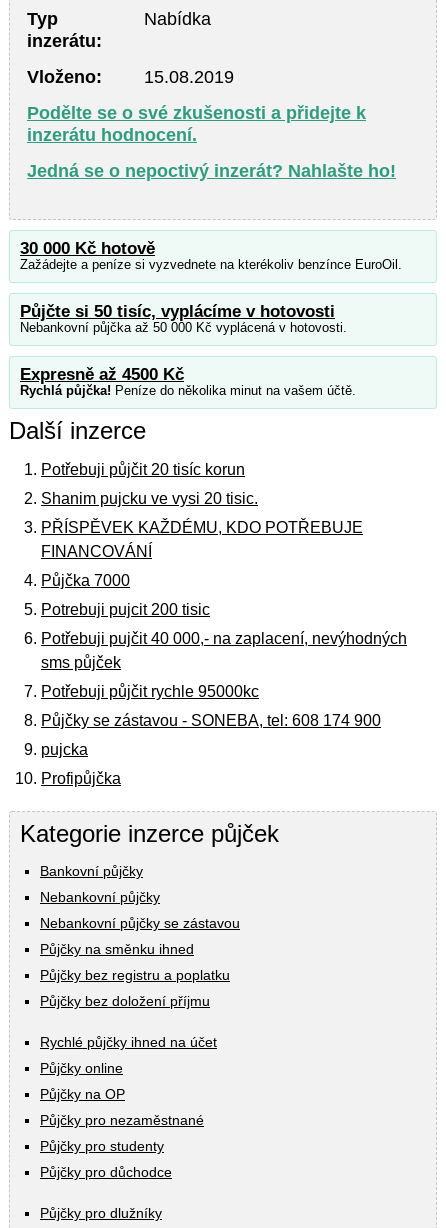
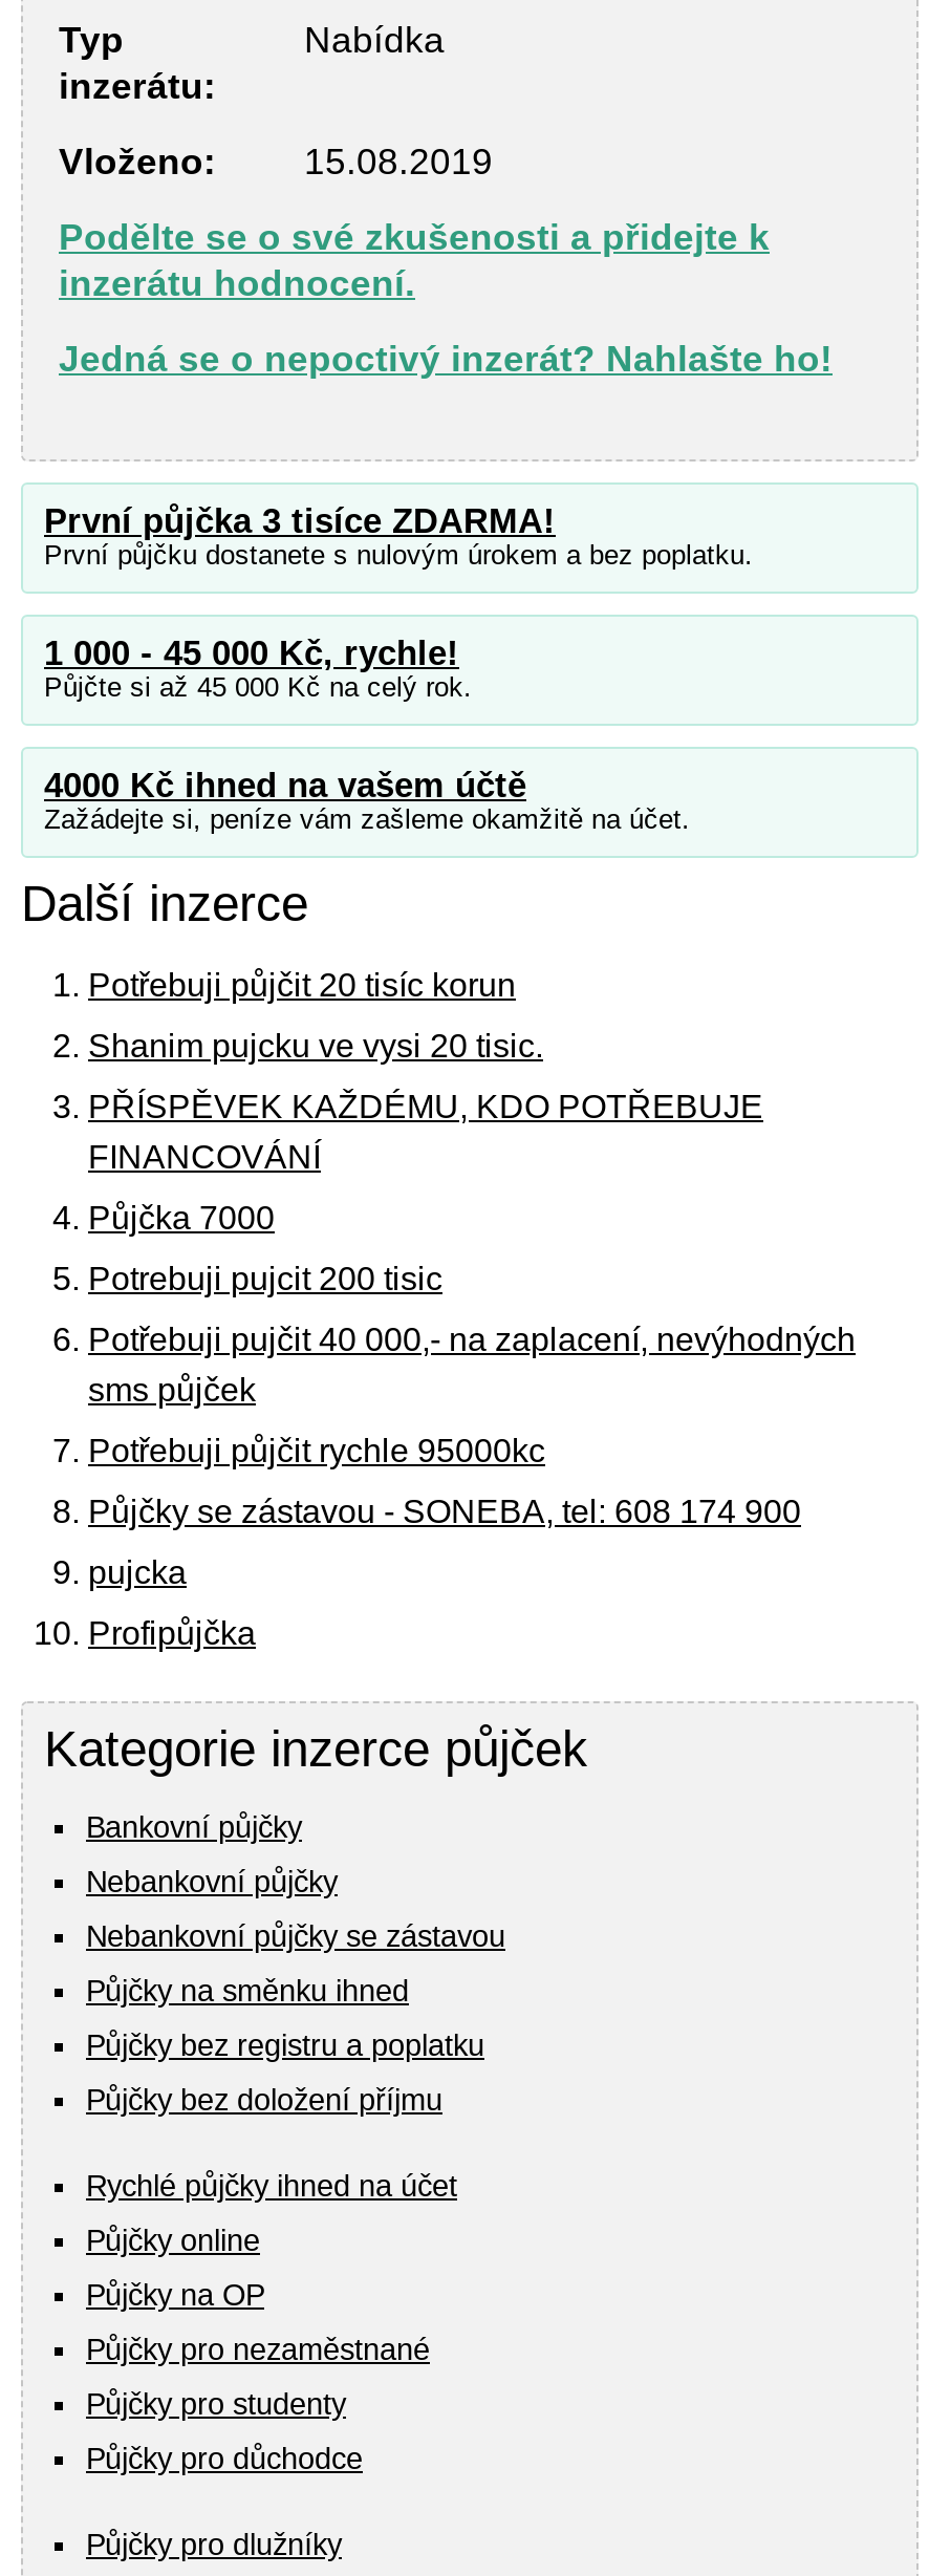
- 30 000 Kč hotově
- Zažádejte a peníze si vyzvednete na kterékoliv benzínce EuroOil.
+ První půjčka 3 tisíce ZDARMA!
+ První půjčku dostanete s nulovým úrokem a bez poplatku.

- Půjčte si 50 tisíc, vyplácíme v hotovosti
- Nebankovní půjčka až 50 000 Kč vyplácená v hotovosti.
+ 1 000 - 45 000 Kč, rychle!
+ Půjčte si až 45 000 Kč na celý rok.

- Expresně až 4500 Kč
- Rychlá půjčka! Peníze do několika minut na vašem účtě.
+ 4000 Kč ihned na vašem účtě
+ Zažádejte si, peníze vám zašleme okamžitě na účet.
